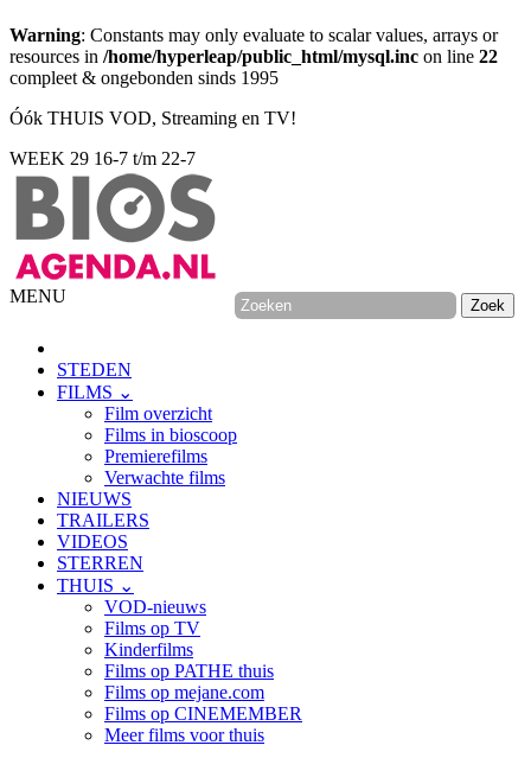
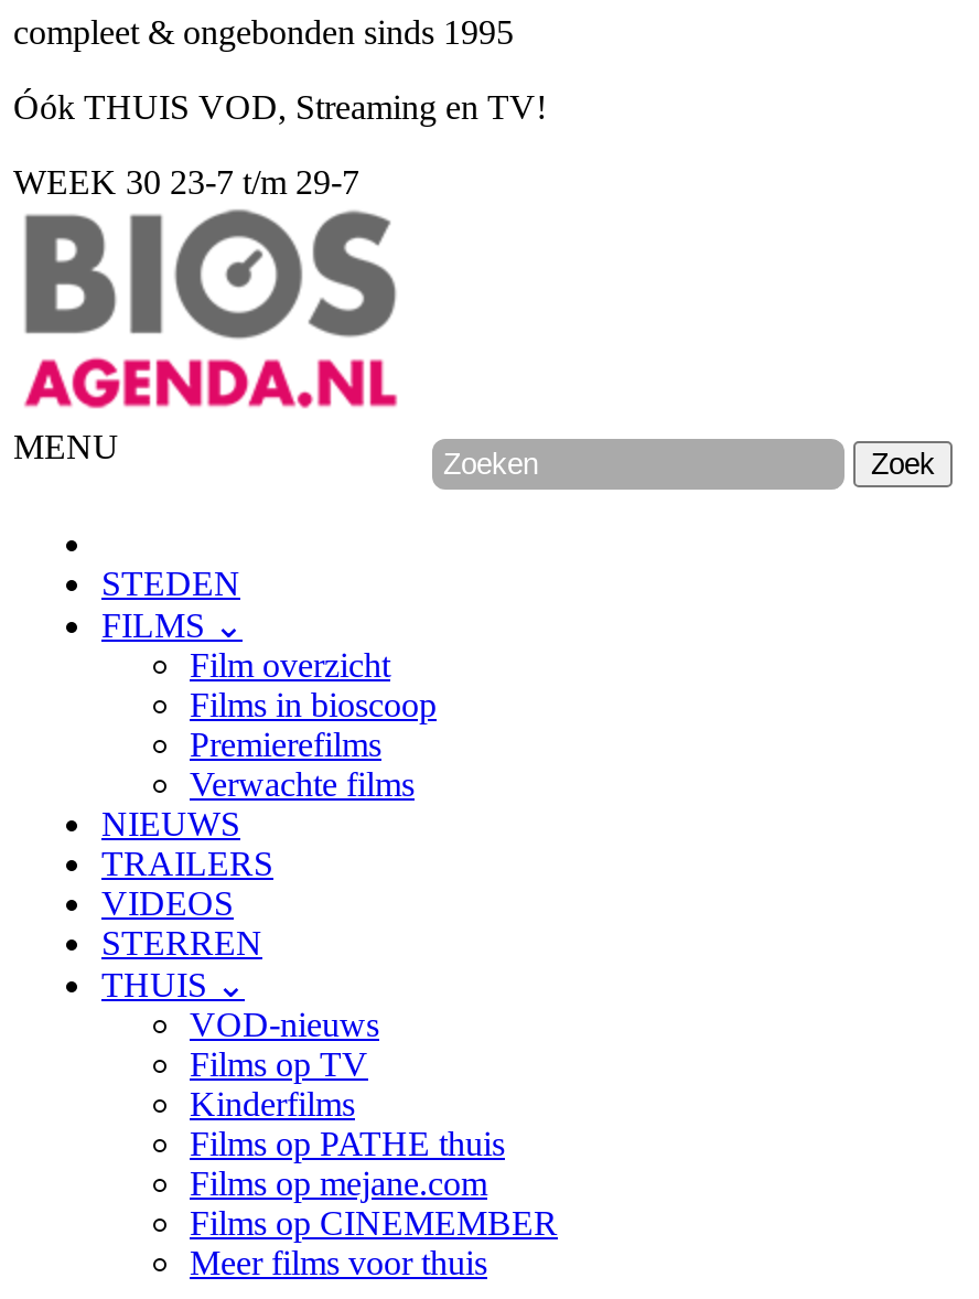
- Warning: Constants may only evaluate to scalar values, arrays or
- resources in /home/hyperleap/public_html/mysql.inc on line 22

- WEEK 29 16-7 t/m 22-7
+ WEEK 30 23-7 t/m 29-7
